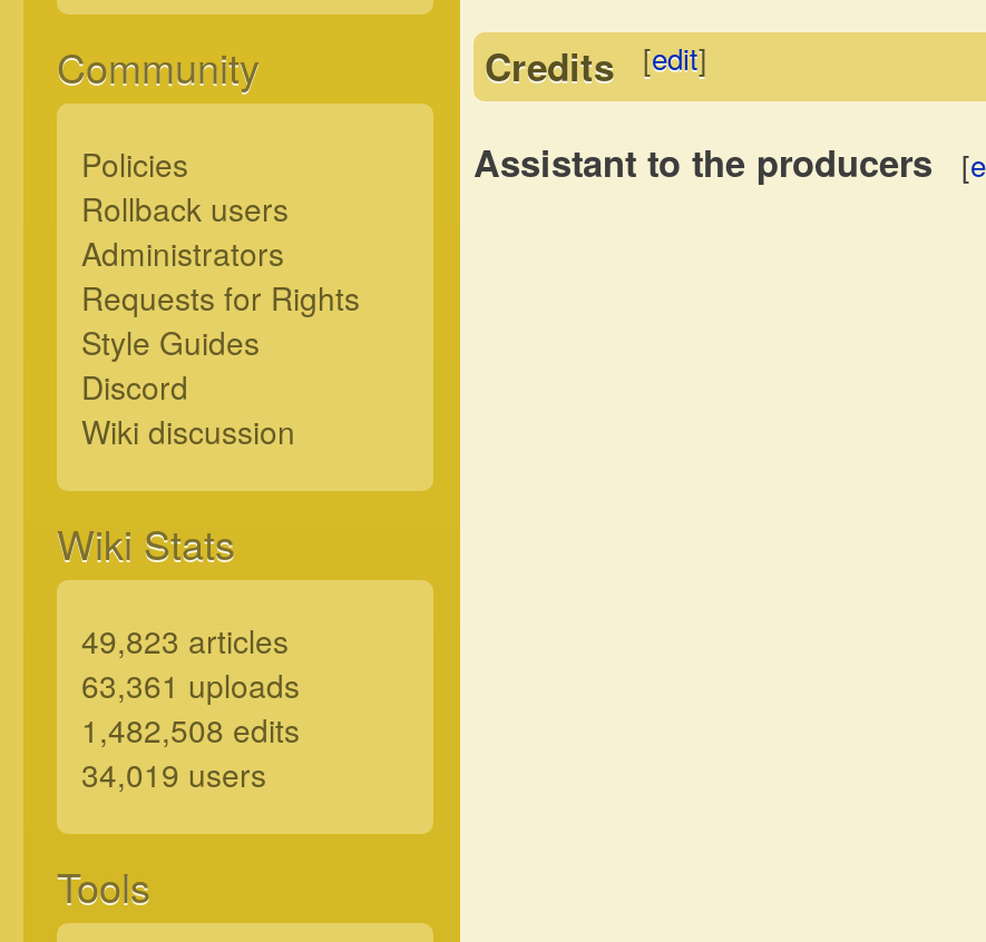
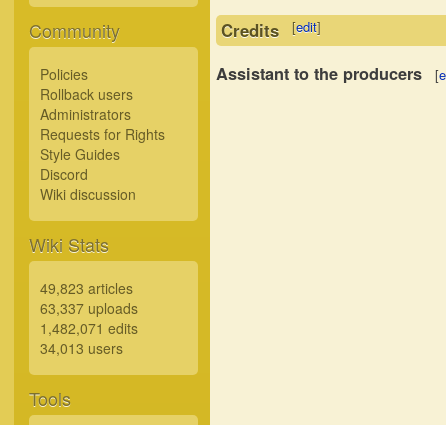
- 63,361 uploads
+ 63,337 uploads

- 1,482,508 edits
+ 1,482,071 edits

- 34,019 users
+ 34,013 users
